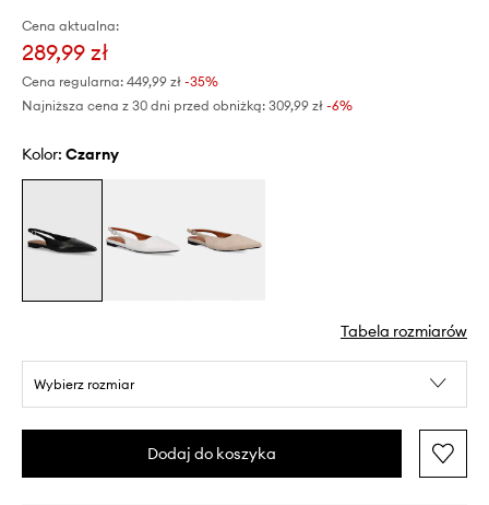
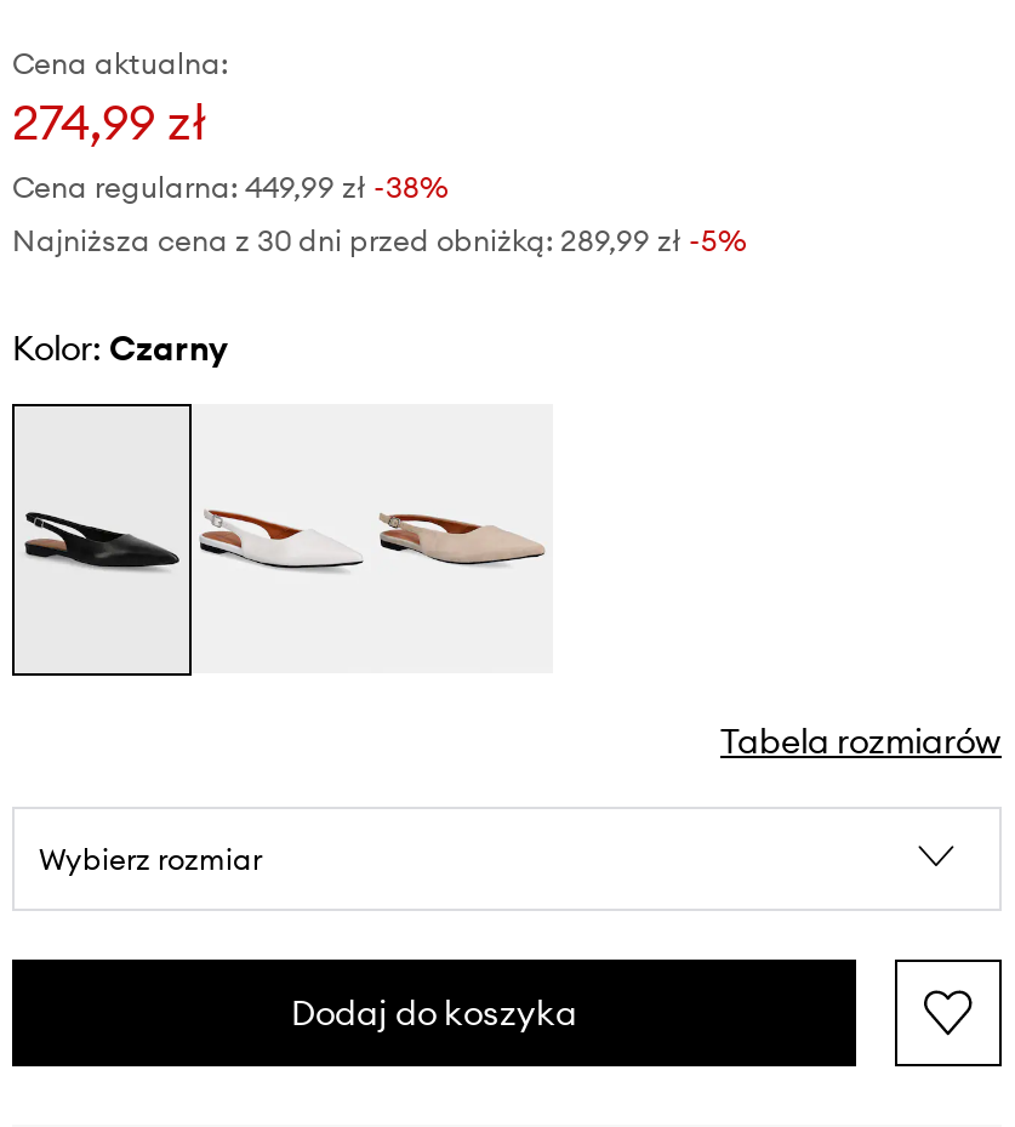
- 289,99 zł
+ 274,99 zł

- Cena regularna: 449,99 zł -35%
+ Cena regularna: 449,99 zł -38%

- Najniższa cena z 30 dni przed obniżką: 309,99 zł -6%
+ Najniższa cena z 30 dni przed obniżką: 289,99 zł -5%
